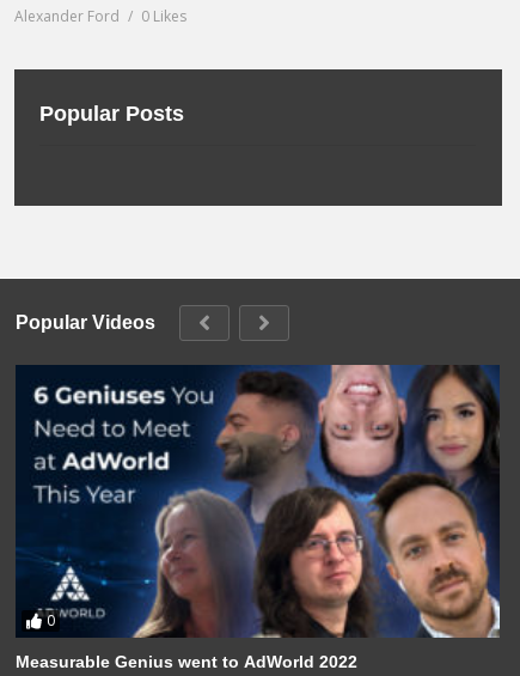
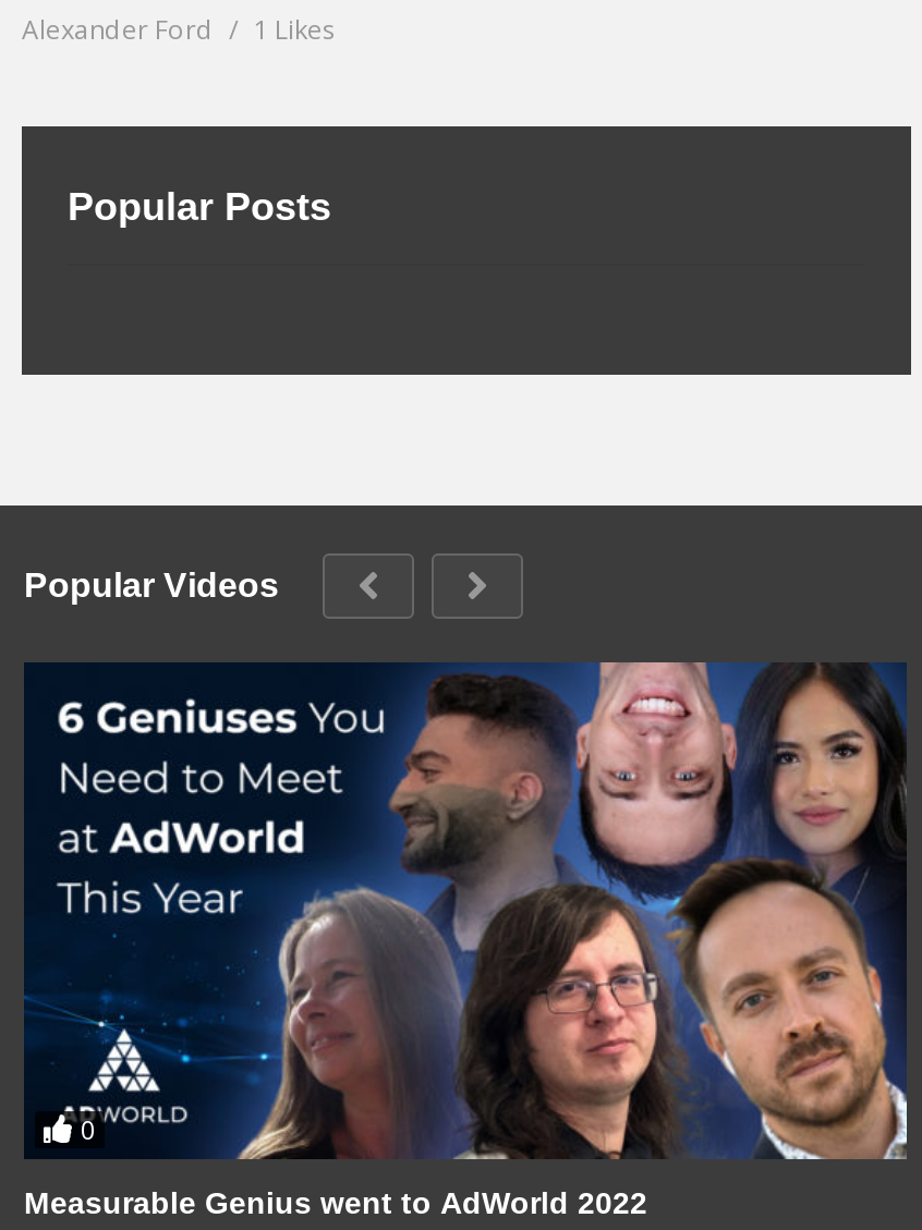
- Alexander Ford 0 Likes
+ Alexander Ford 1 Likes
